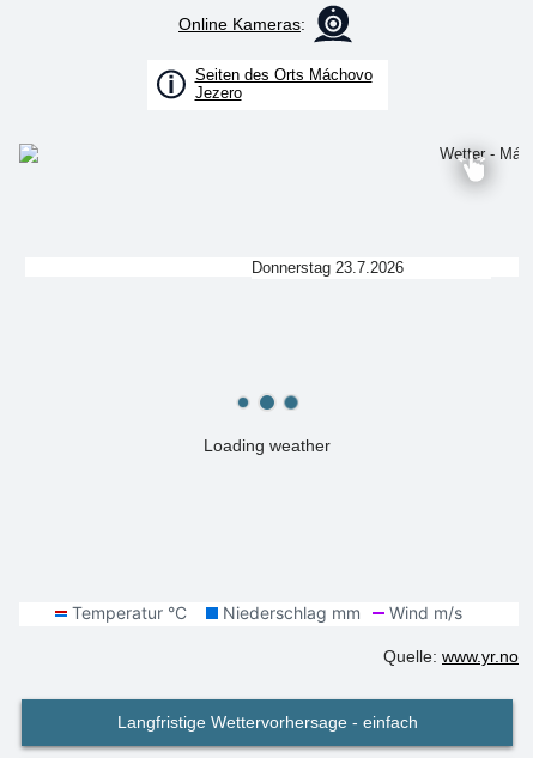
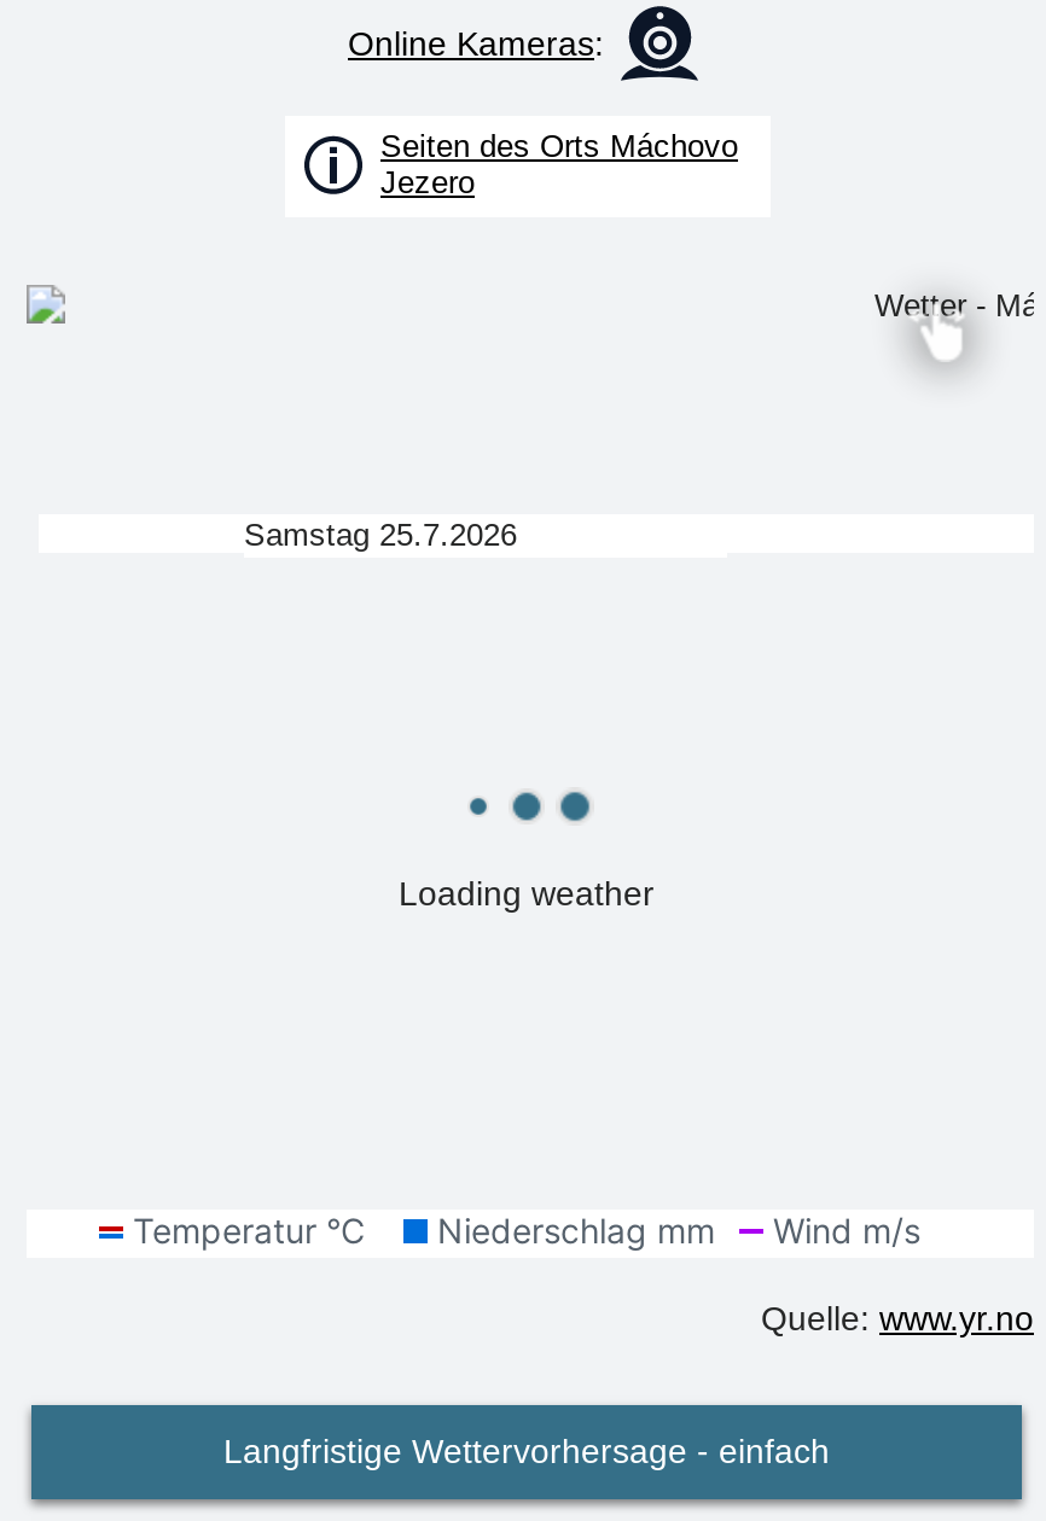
- Donnerstag 23.7.2026
+ Samstag 25.7.2026
